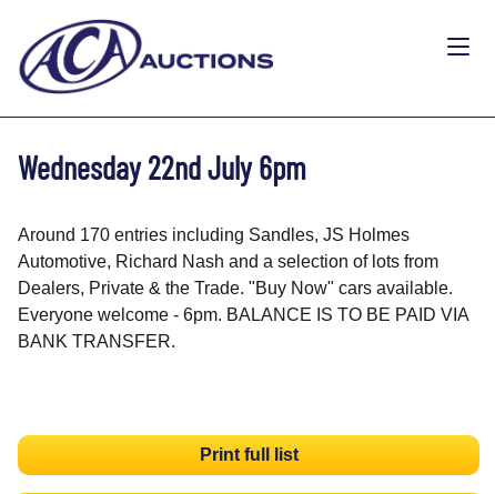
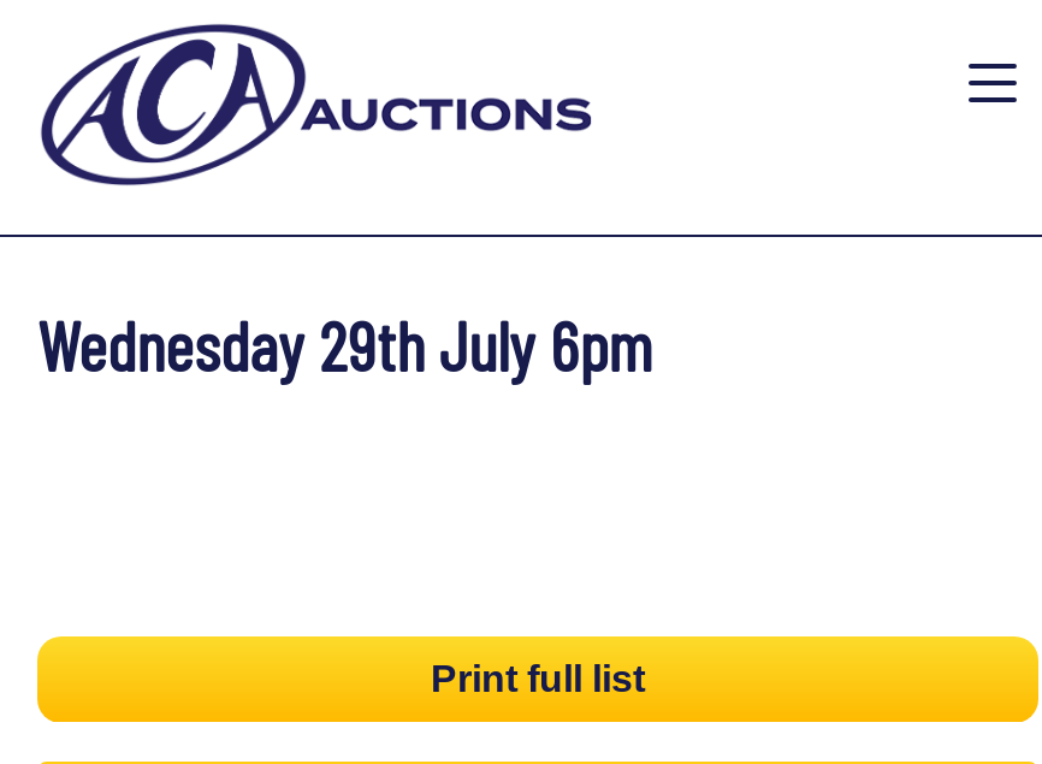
- Wednesday 22nd July 6pm
- Around 170 entries including Sandles, JS Holmes
- Automotive, Richard Nash and a selection of lots from
- Dealers, Private & the Trade. "Buy Now" cars available.
- Everyone welcome - 6pm. BALANCE IS TO BE PAID VIA
- BANK TRANSFER.
+ Wednesday 29th July 6pm
